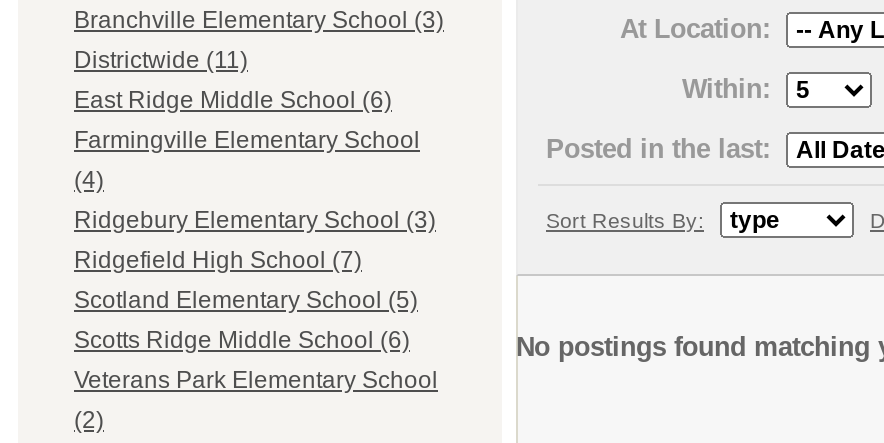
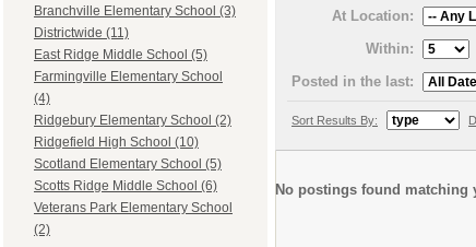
- East Ridge Middle School (6)
+ East Ridge Middle School (5)

- Ridgebury Elementary School (3)
+ Ridgebury Elementary School (2)

- Ridgefield High School (7)
+ Ridgefield High School (10)
